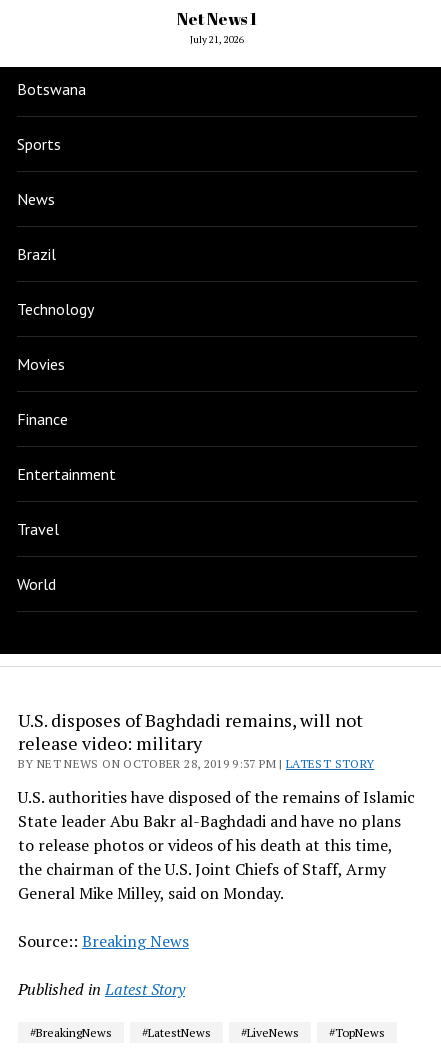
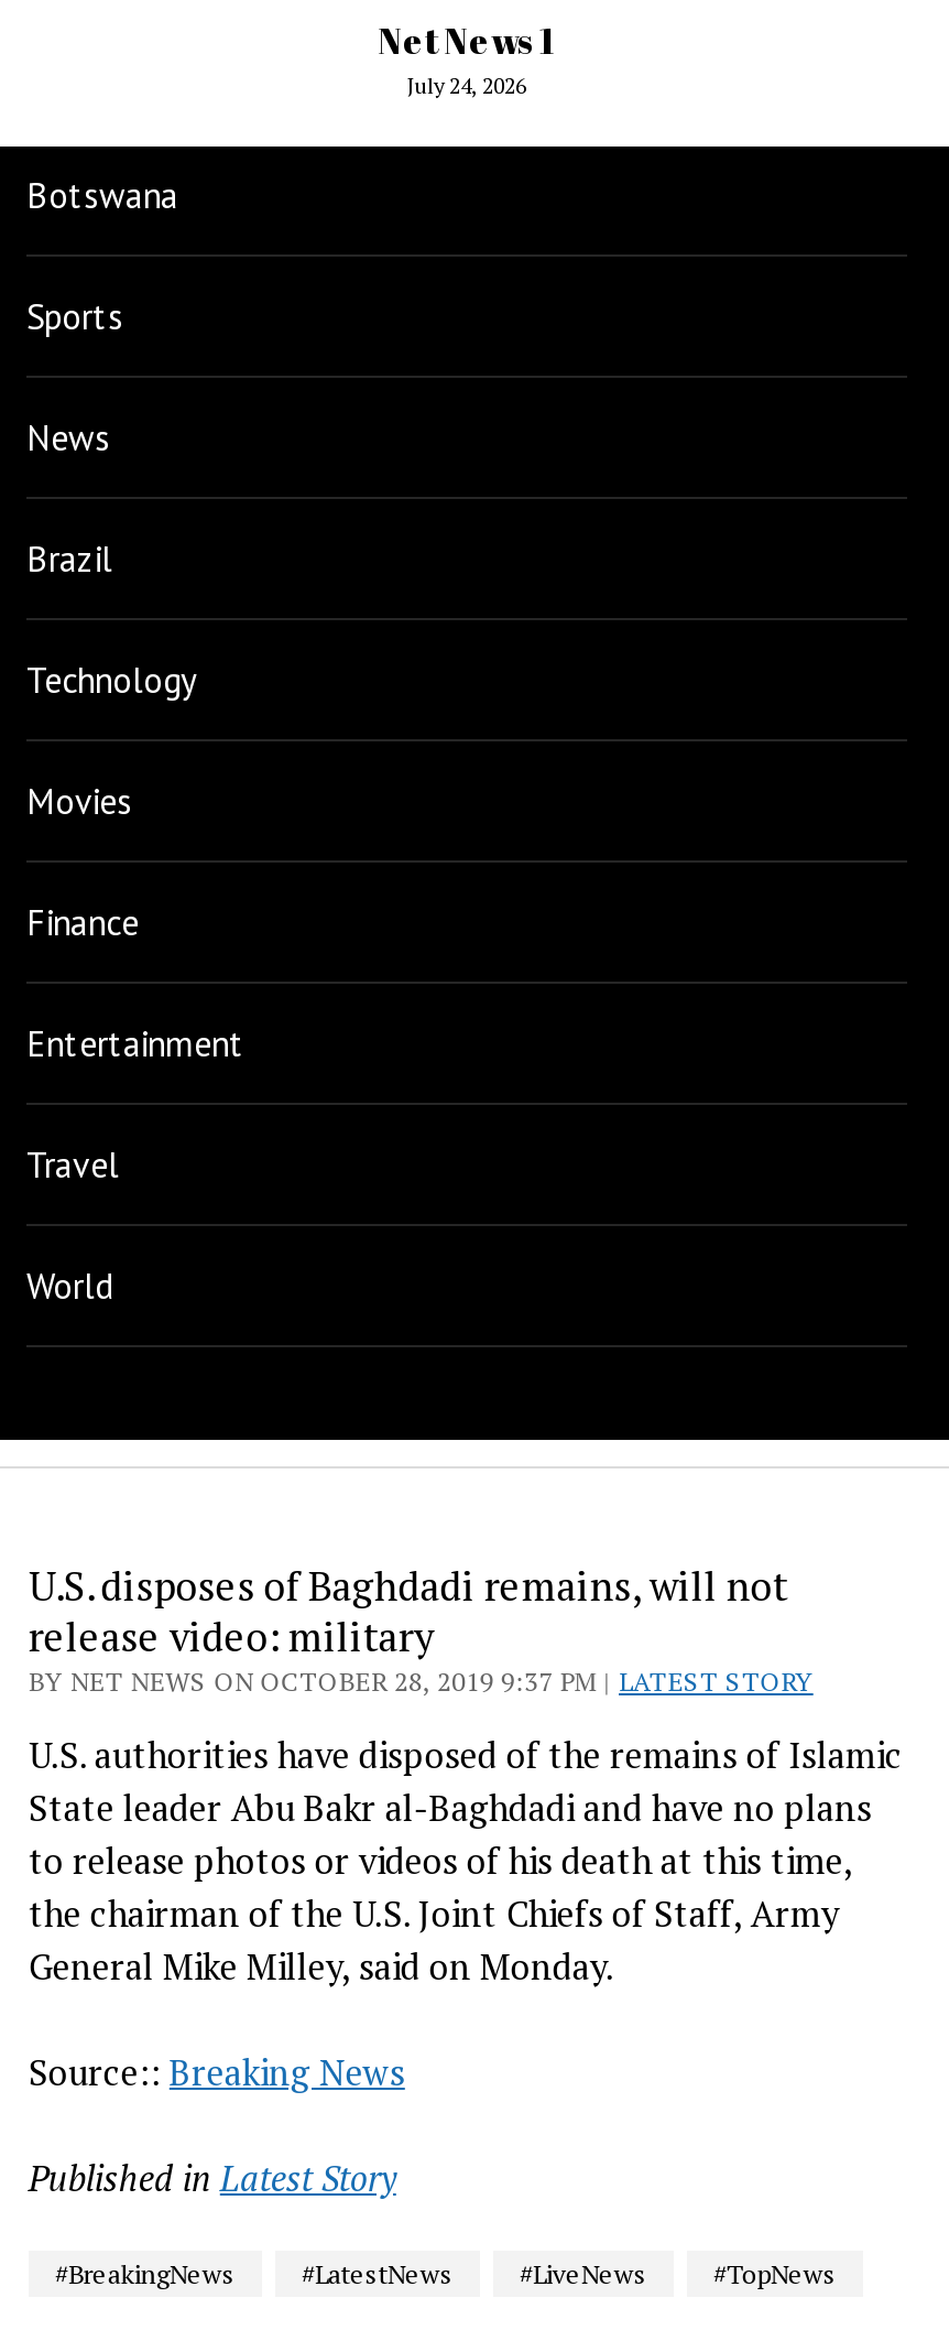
- July 21, 2026
+ July 24, 2026
